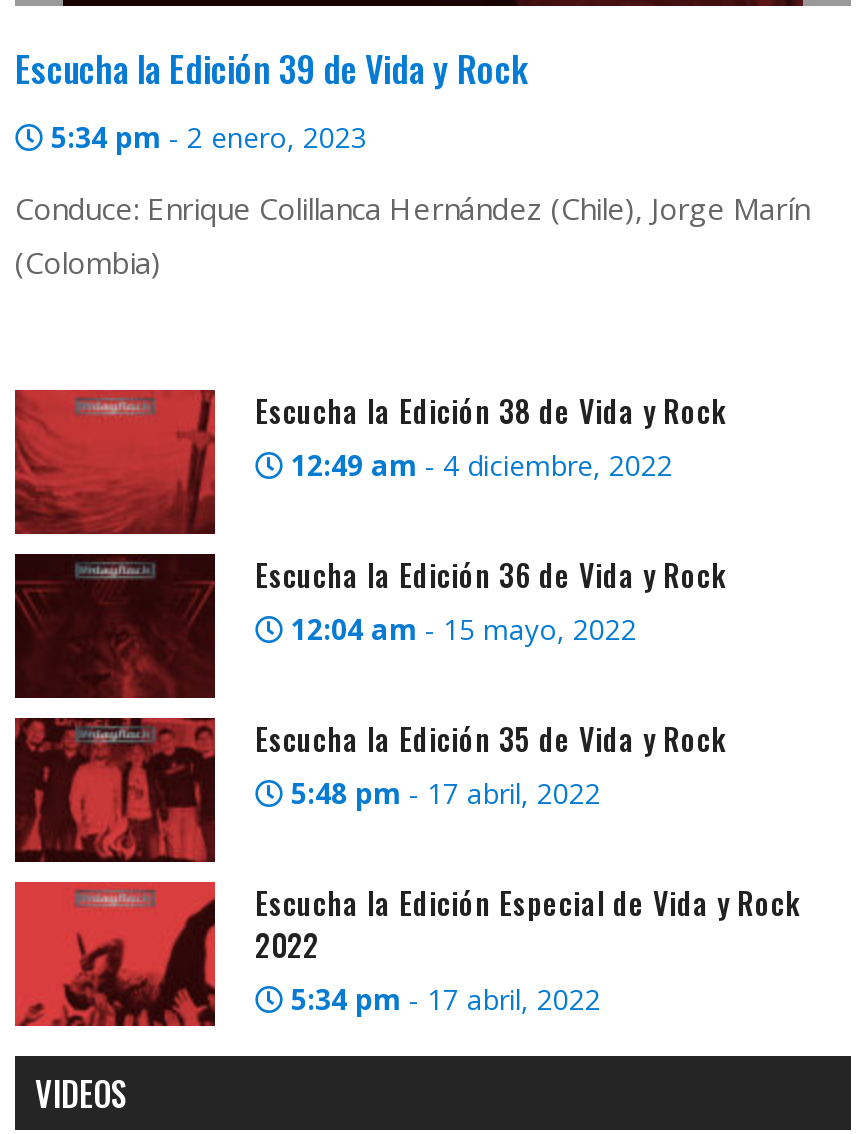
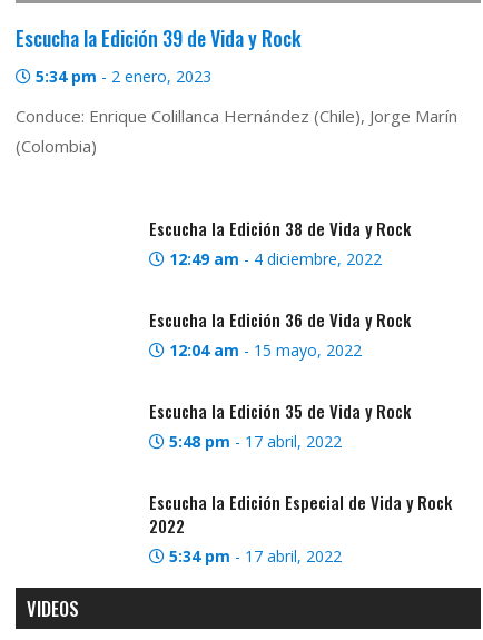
- [image]

- [image]

- [image]

- [image]
